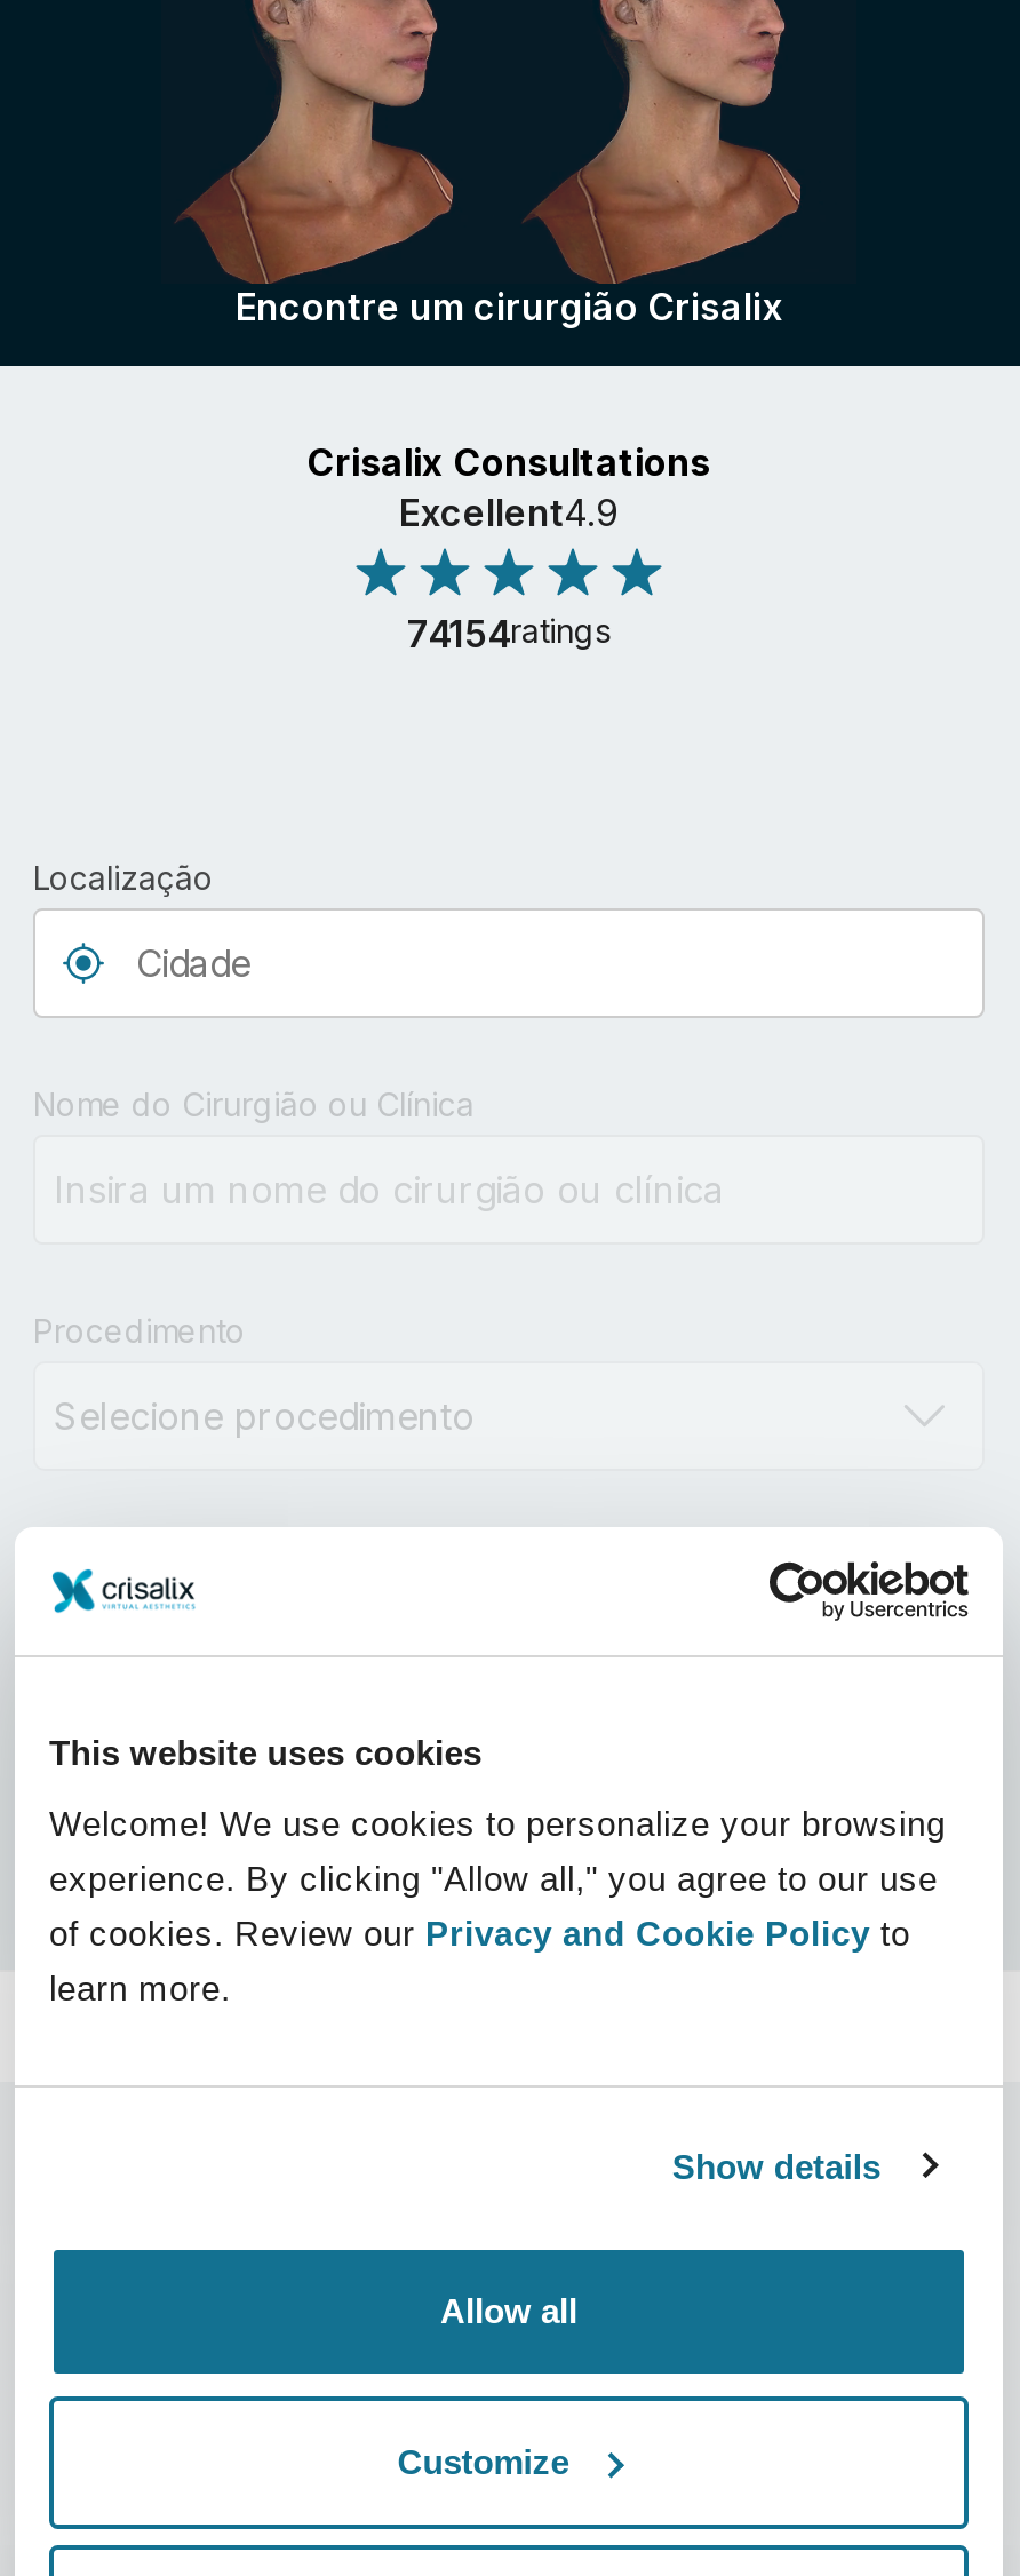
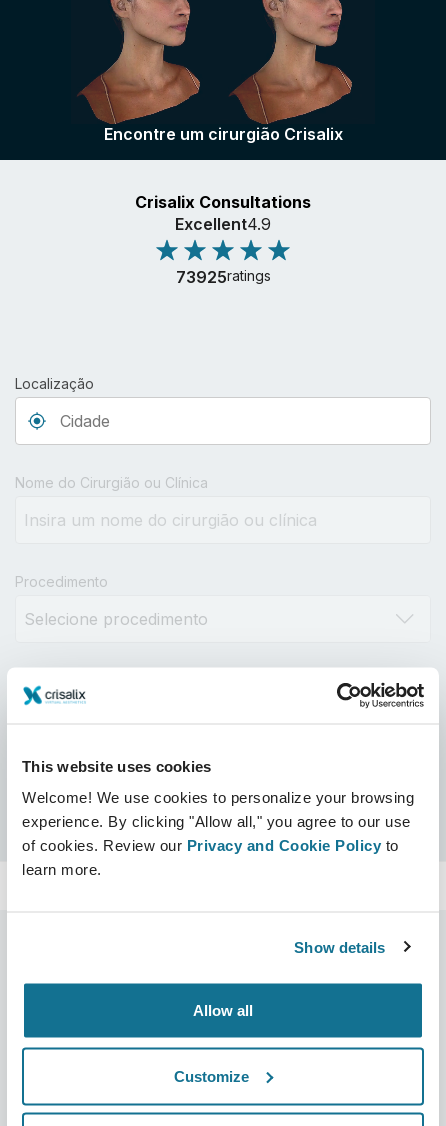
- 74154ratings
+ 73925ratings
